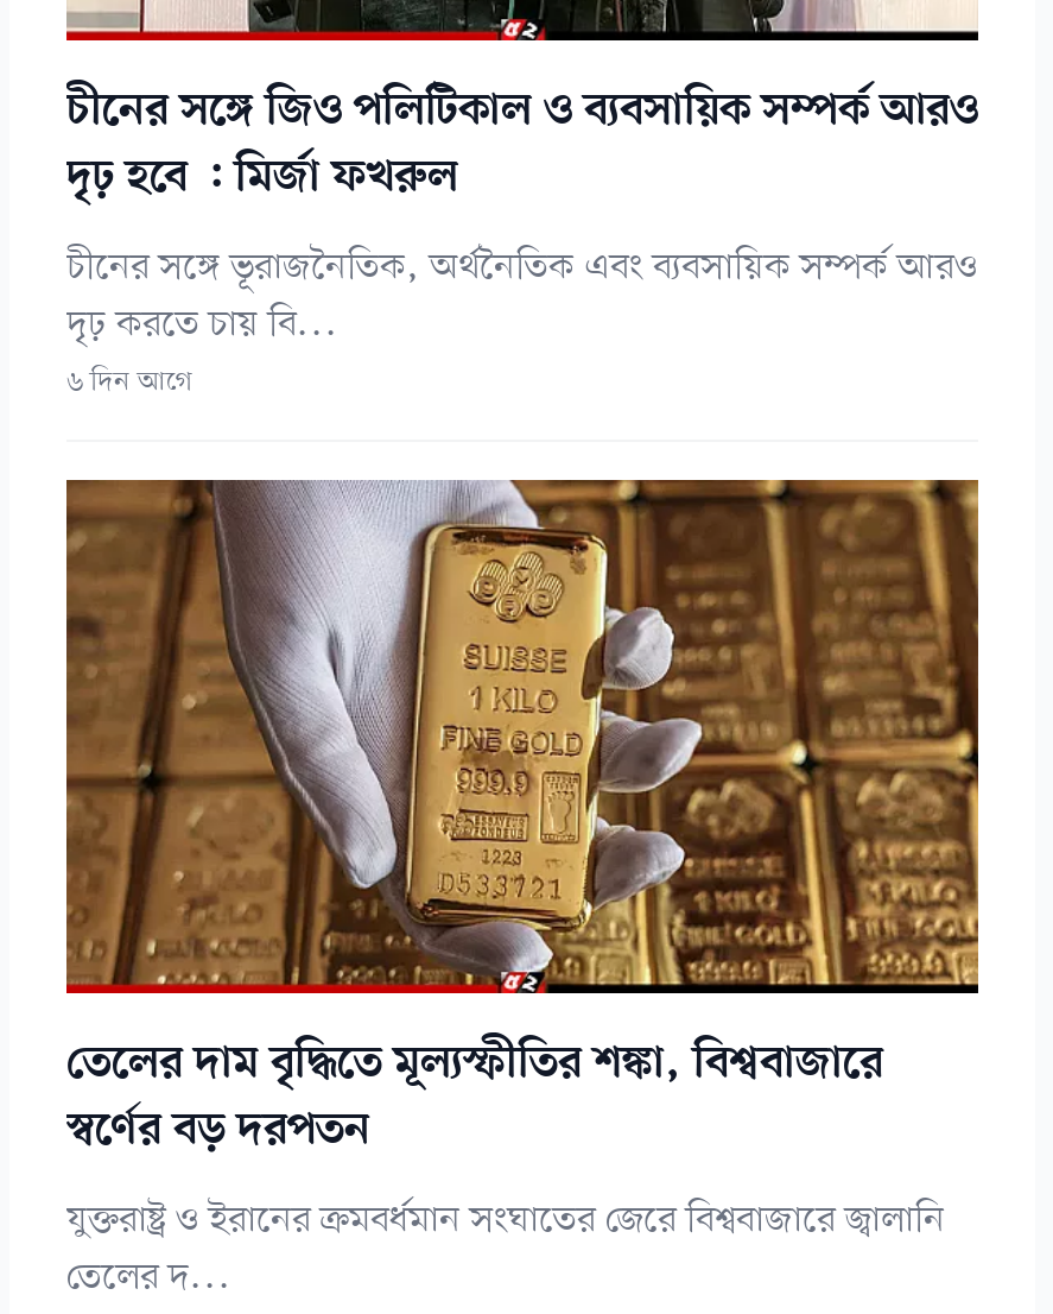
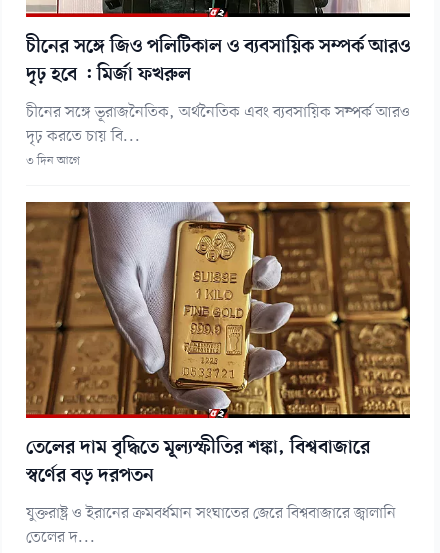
- ৬ দিন আগে
+ ৩ দিন আগে
